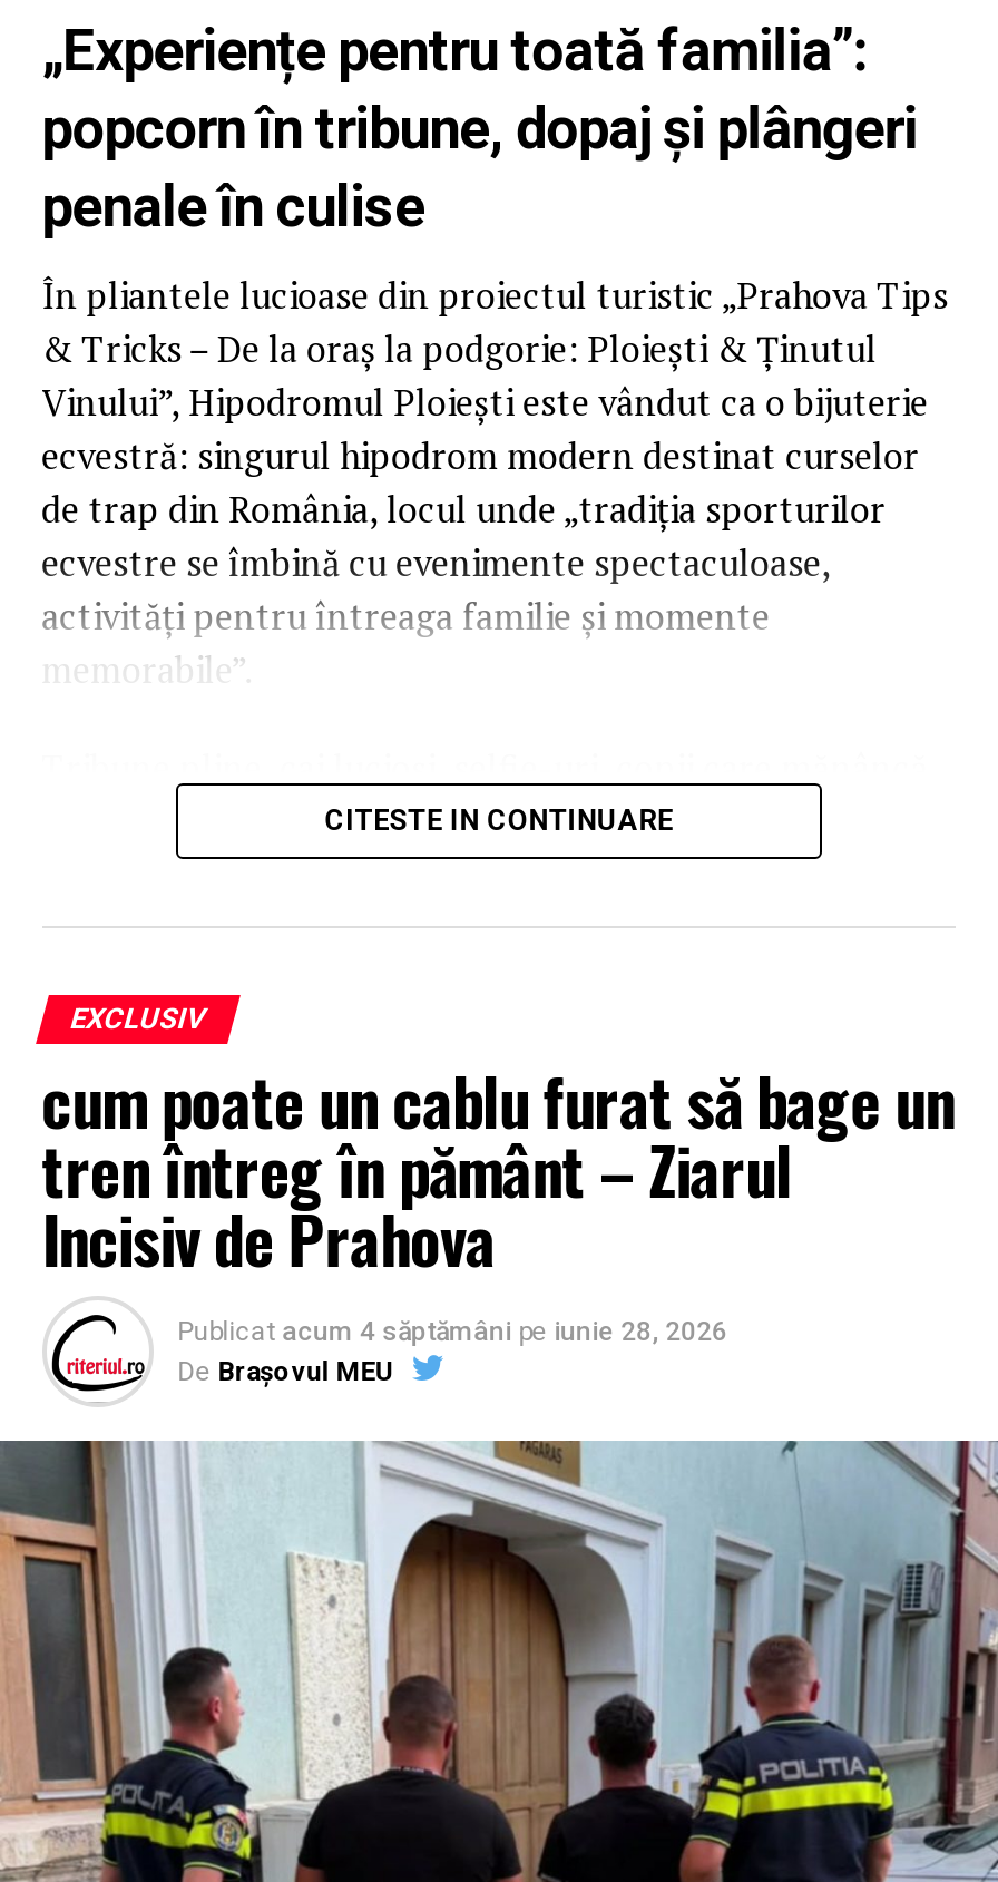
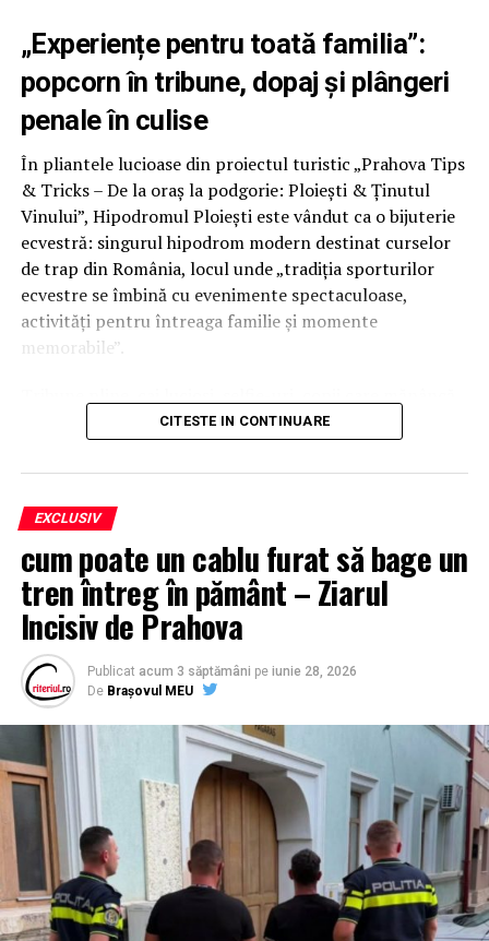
- Publicat acum 4 săptămâni pe iunie 28, 2026
+ Publicat acum 3 săptămâni pe iunie 28, 2026
